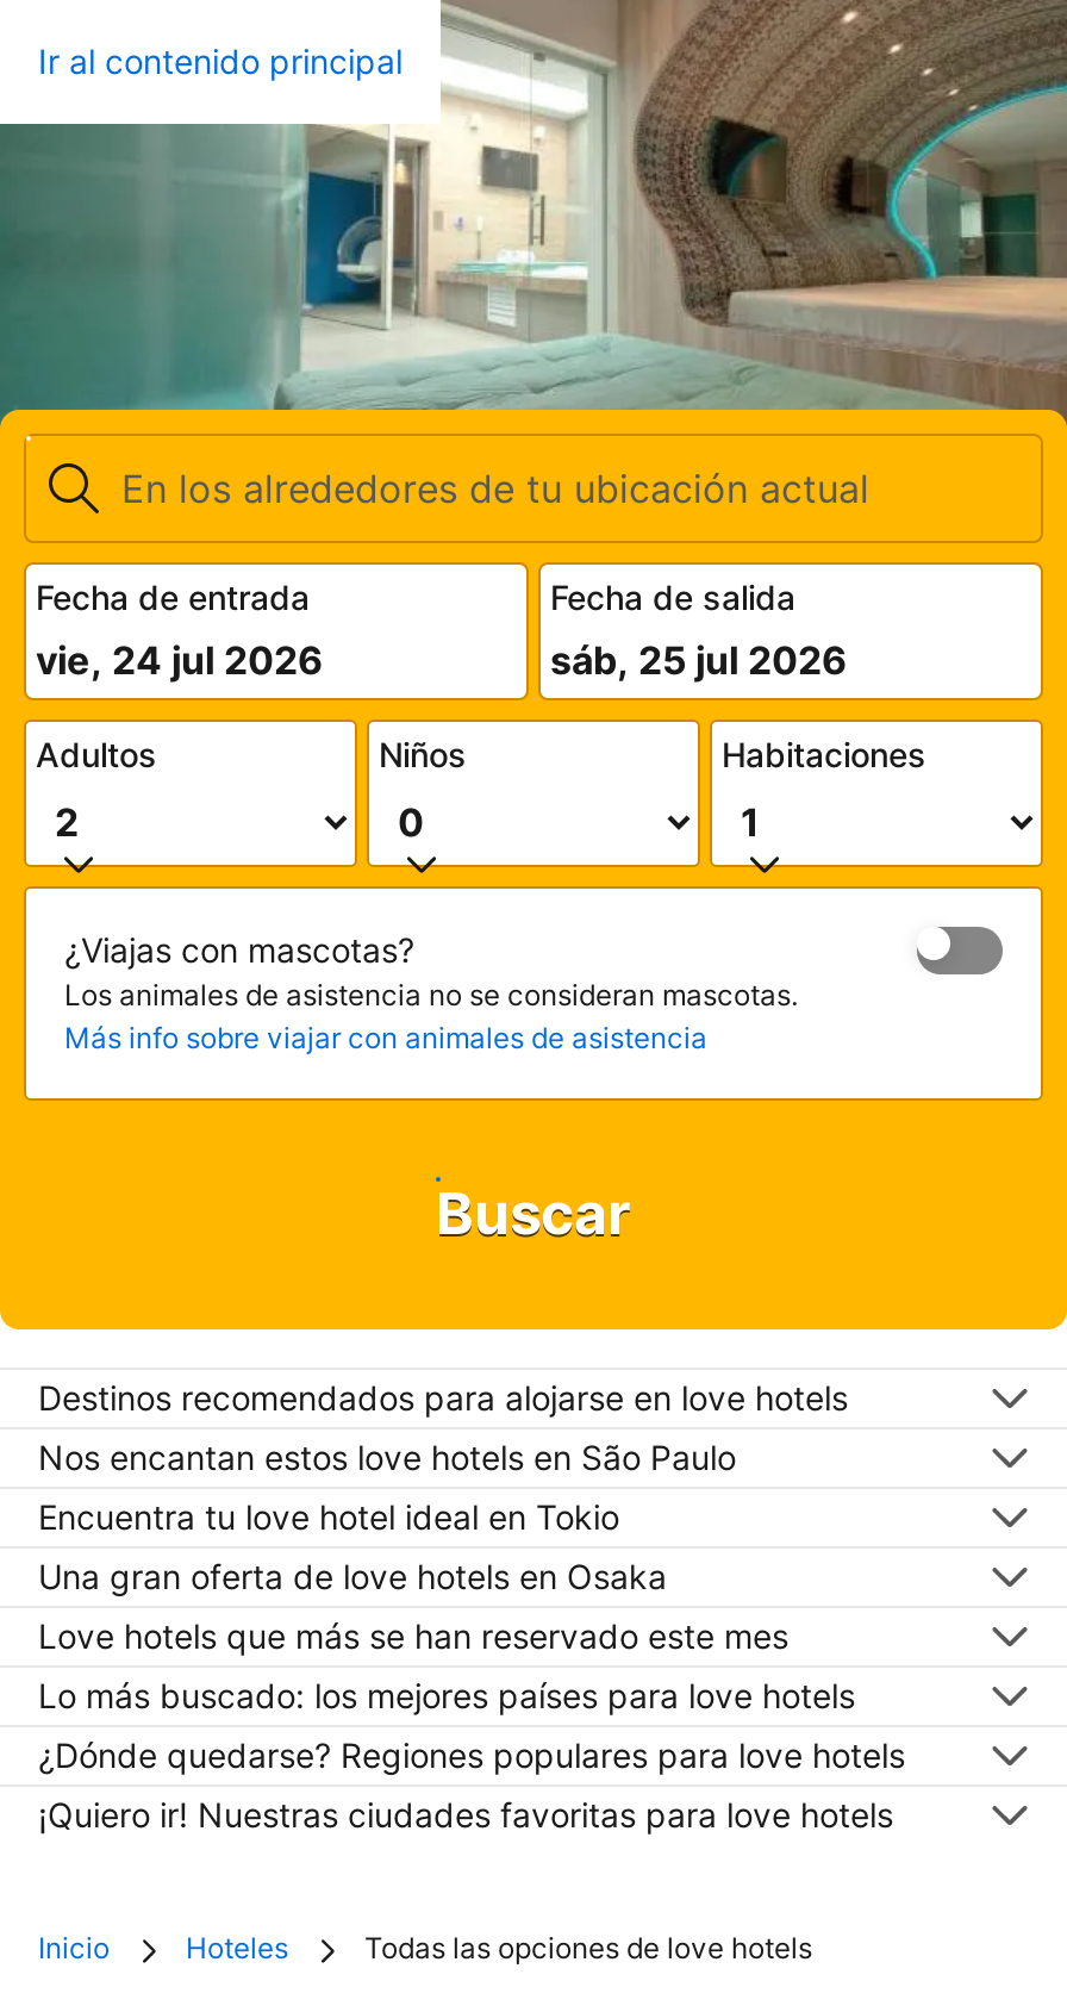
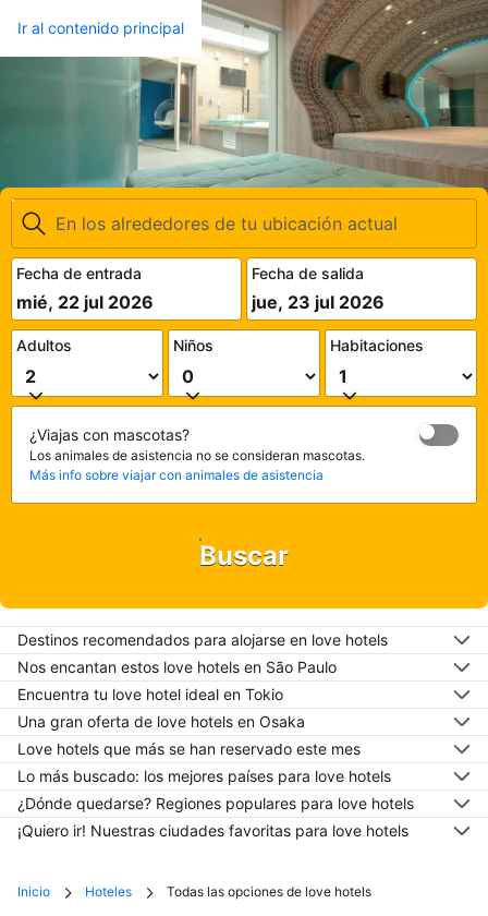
- vie, 24 jul 2026
+ mié, 22 jul 2026

- sáb, 25 jul 2026
+ jue, 23 jul 2026
